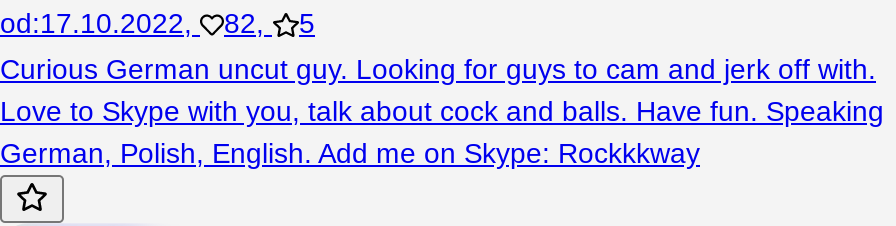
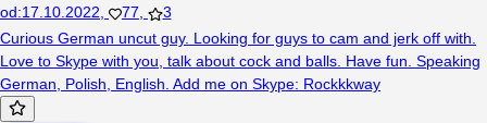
- 82,
+ 77,

- 5
+ 3
